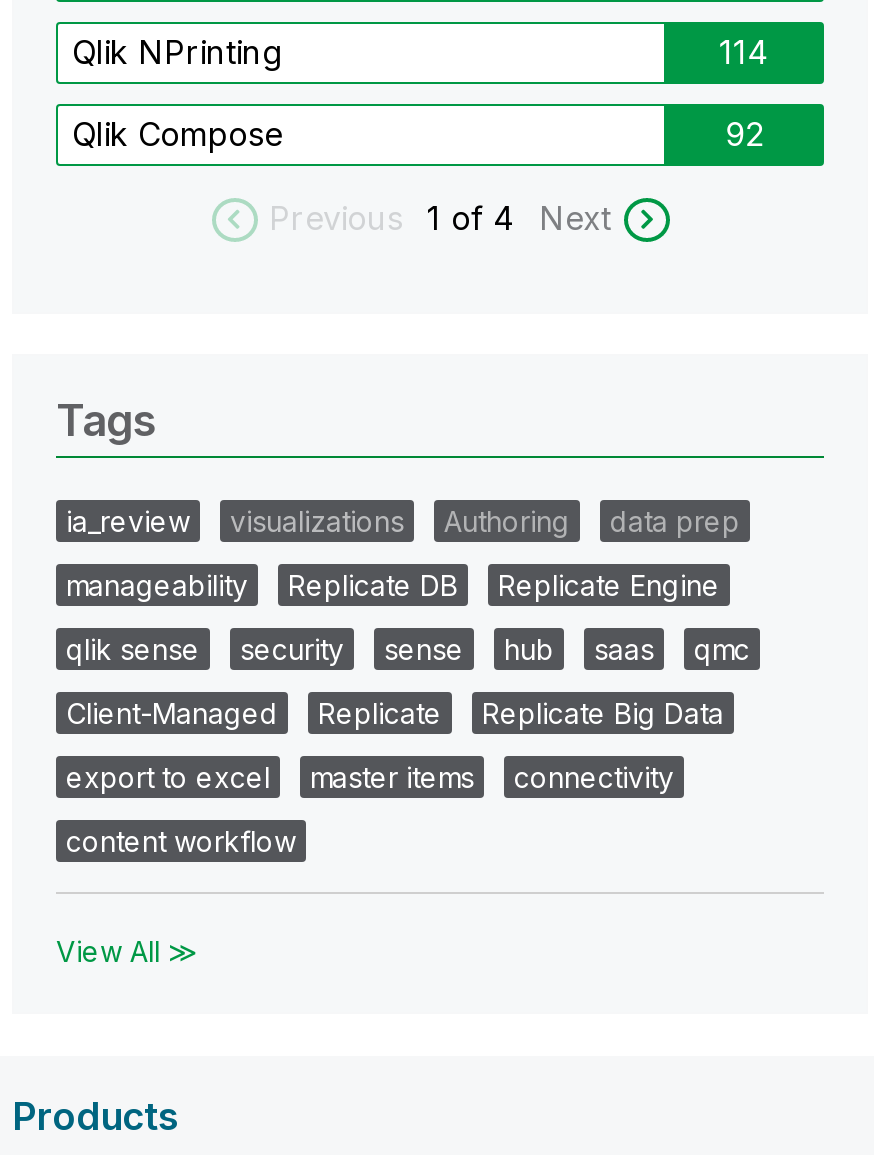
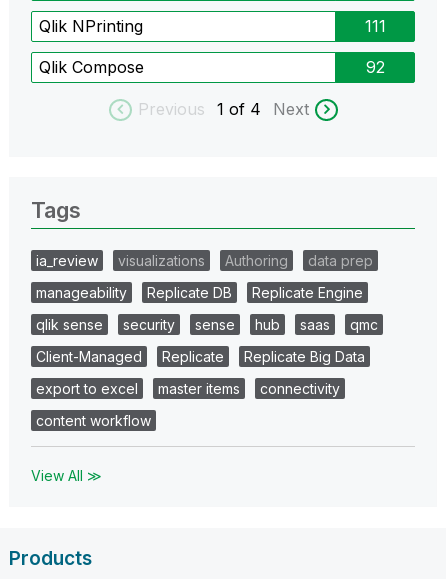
- 114
+ 111
